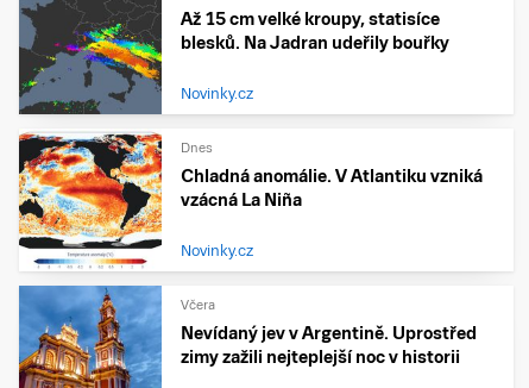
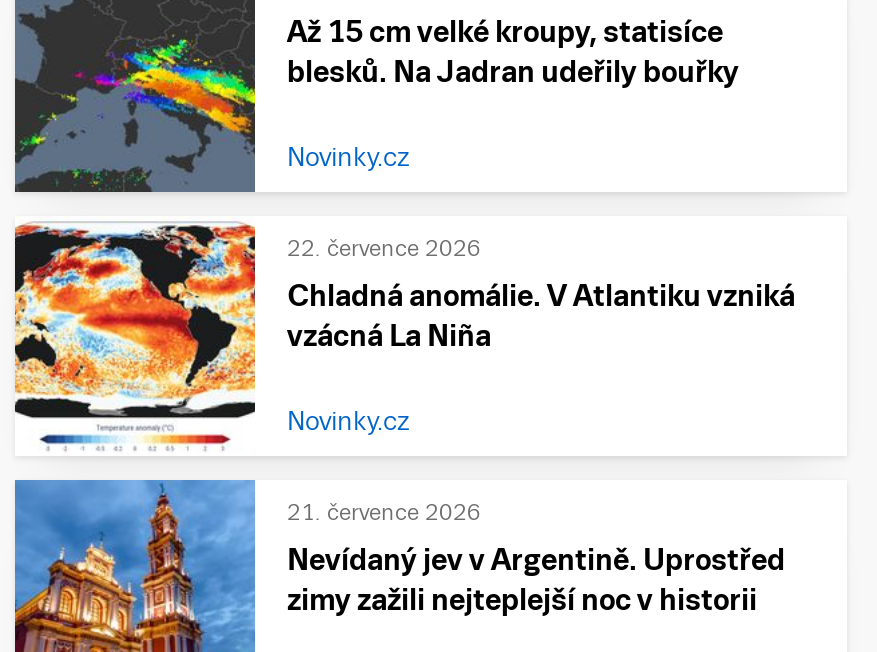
- Dnes
+ 22. července 2026

- Včera
+ 21. července 2026
